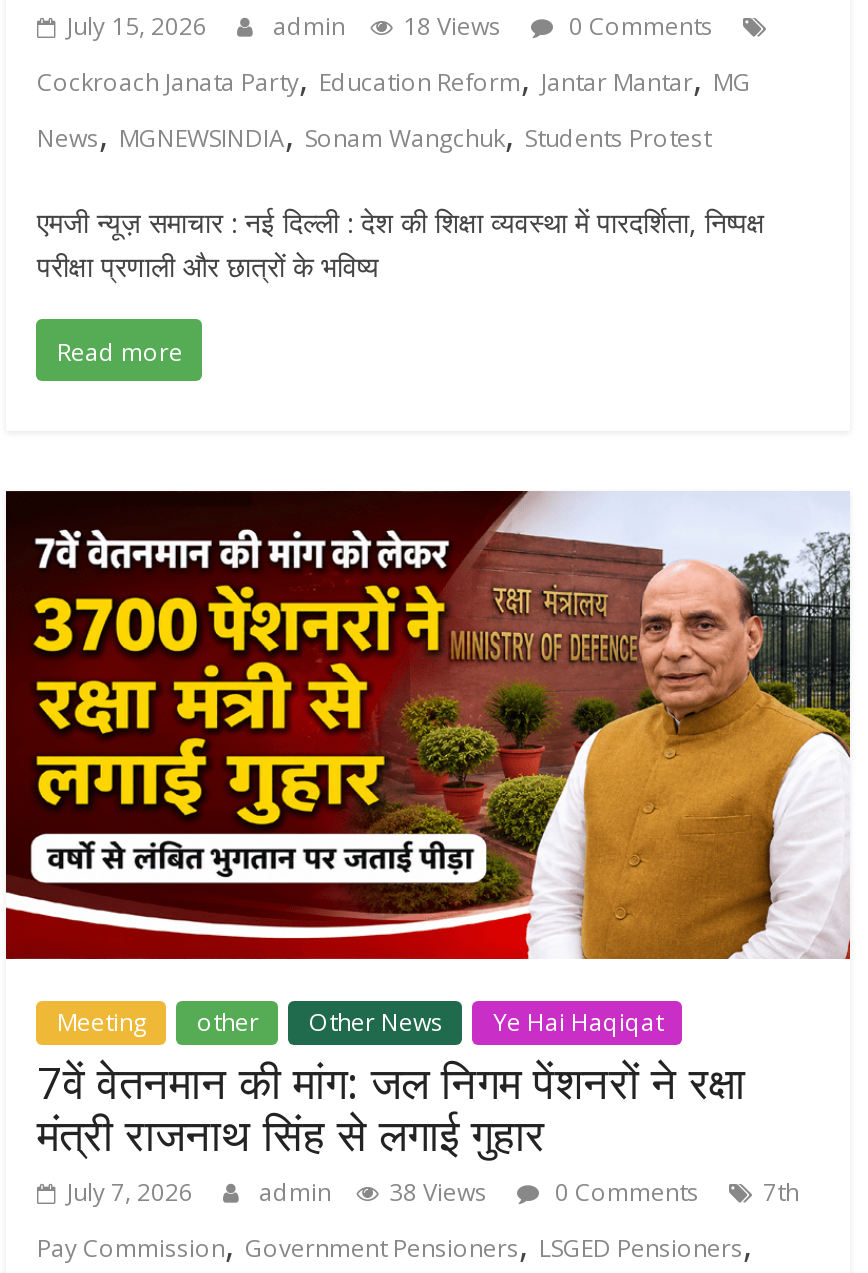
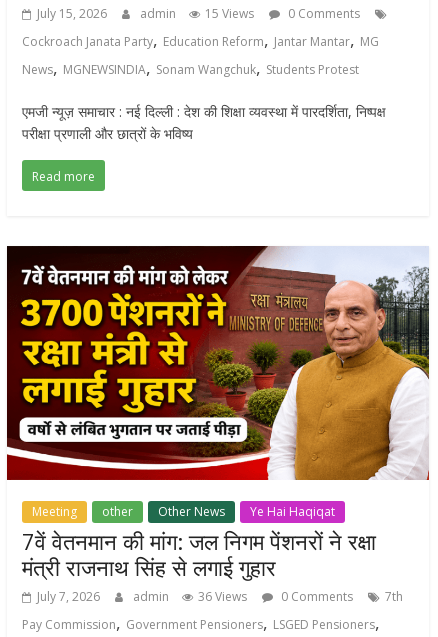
- July 15, 2026 admin 18 Views 0 Comments
+ July 15, 2026 admin 15 Views 0 Comments

- July 7, 2026 admin 38 Views 0 Comments 7th
+ July 7, 2026 admin 36 Views 0 Comments 7th
